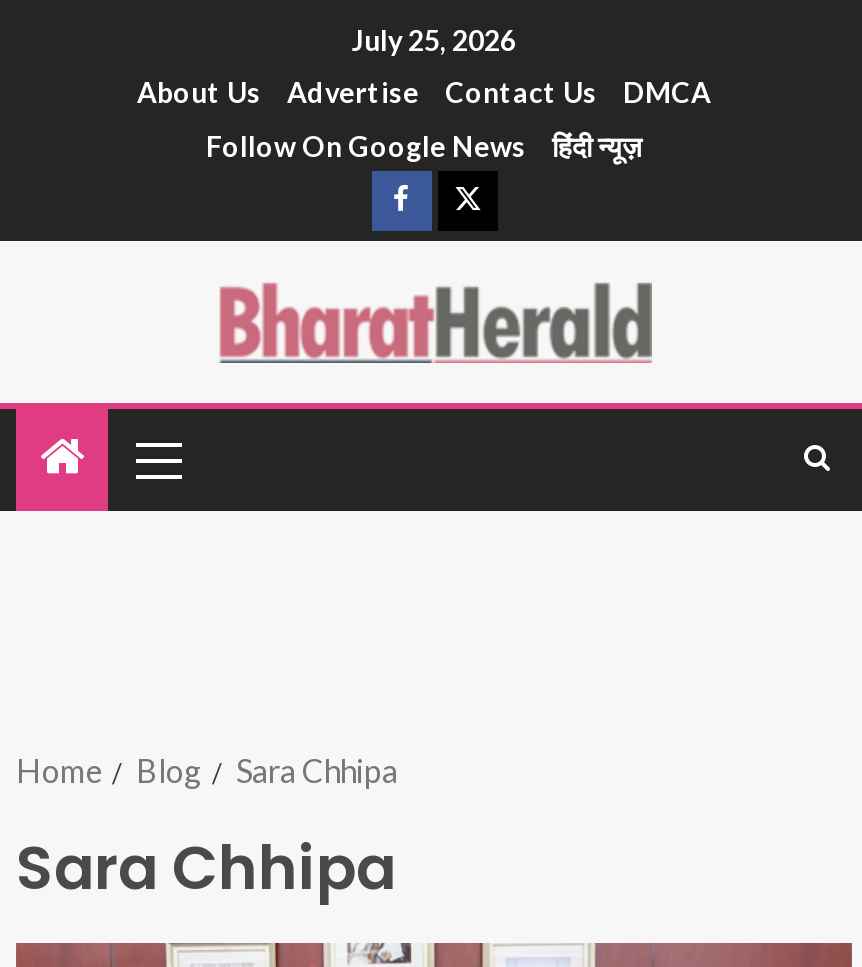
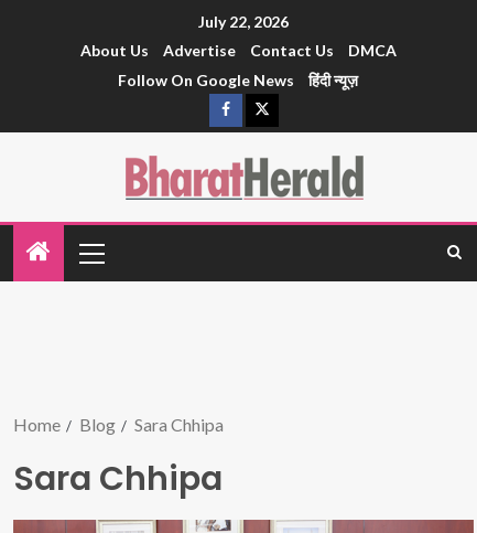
- July 25, 2026
+ July 22, 2026
